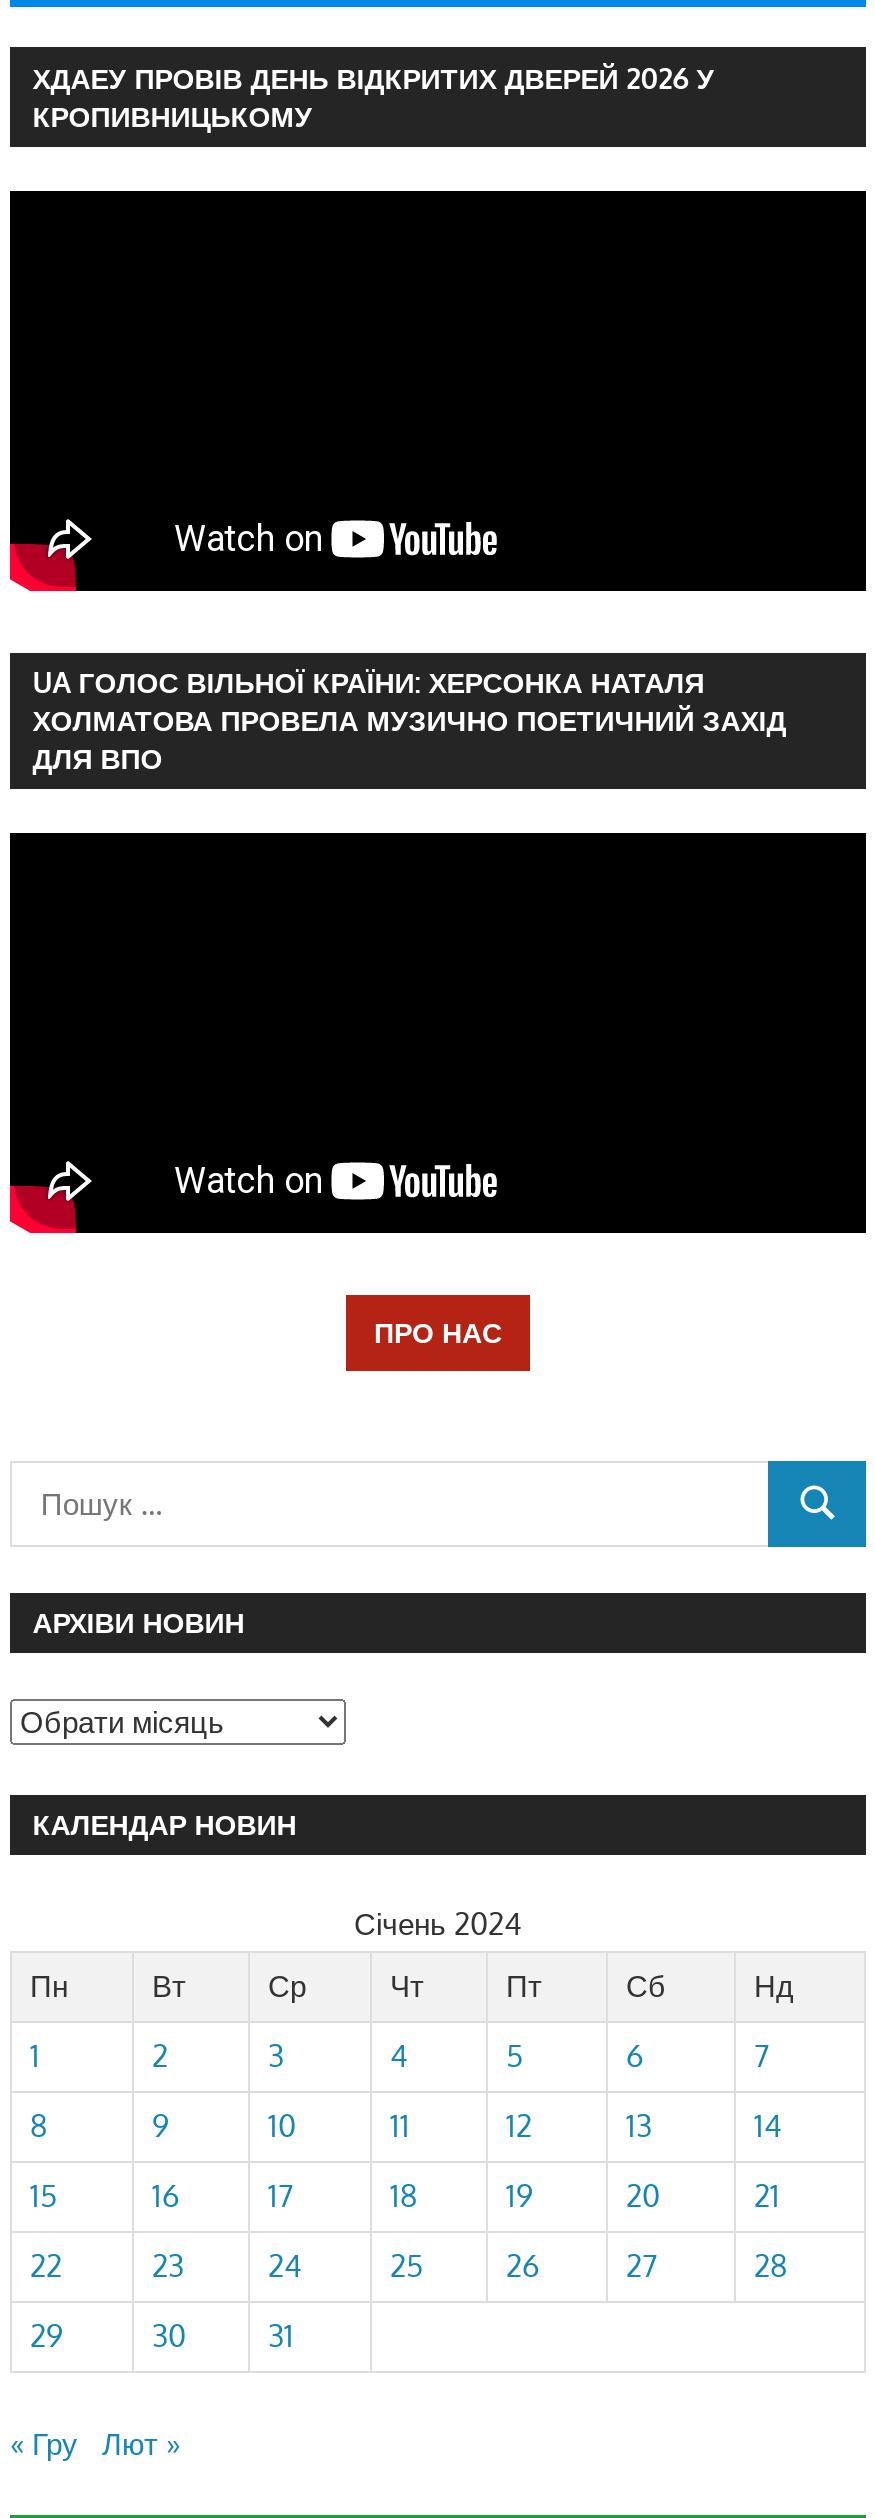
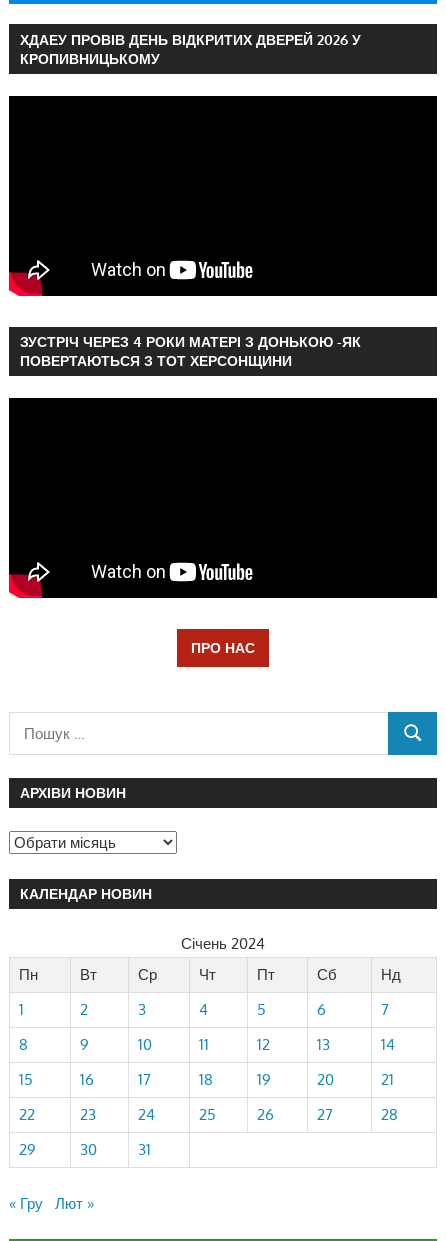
- UA ГОЛОС ВІЛЬНОЇ КРАЇНИ: ХЕРСОНКА НАТАЛЯ
- ХОЛМАТОВА ПРОВЕЛА МУЗИЧНО ПОЕТИЧНИЙ ЗАХІД
- ДЛЯ ВПО
+ ЗУСТРІЧ ЧЕРЕЗ 4 РОКИ МАТЕРІ З ДОНЬКОЮ -ЯК
+ ПОВЕРТАЮТЬСЯ З ТОТ ХЕРСОНЩИНИ
